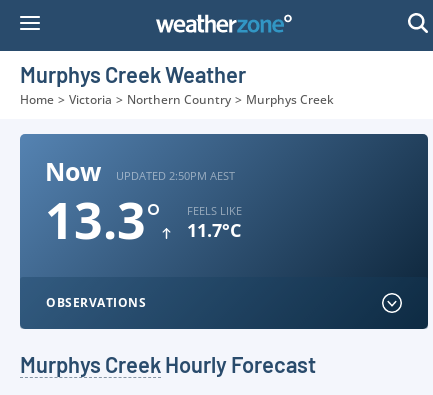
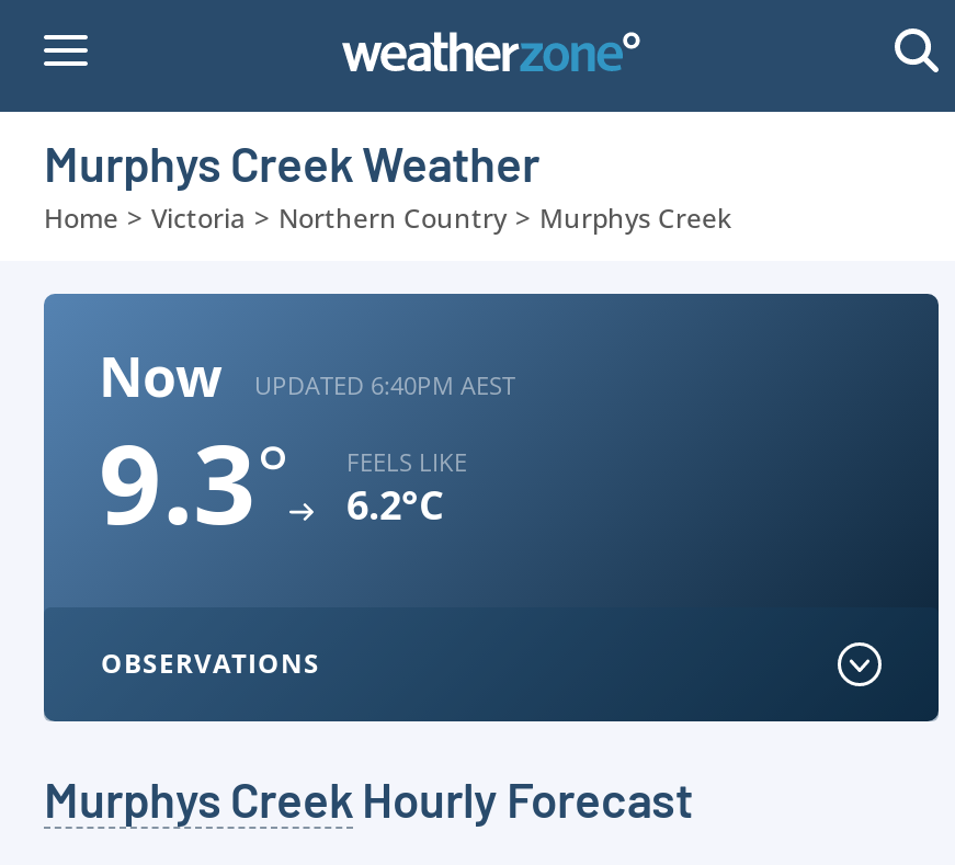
- UPDATED 2:50PM AEST
+ UPDATED 6:40PM AEST

- 13.3°
+ 9.3°

- 11.7°C
+ 6.2°C
